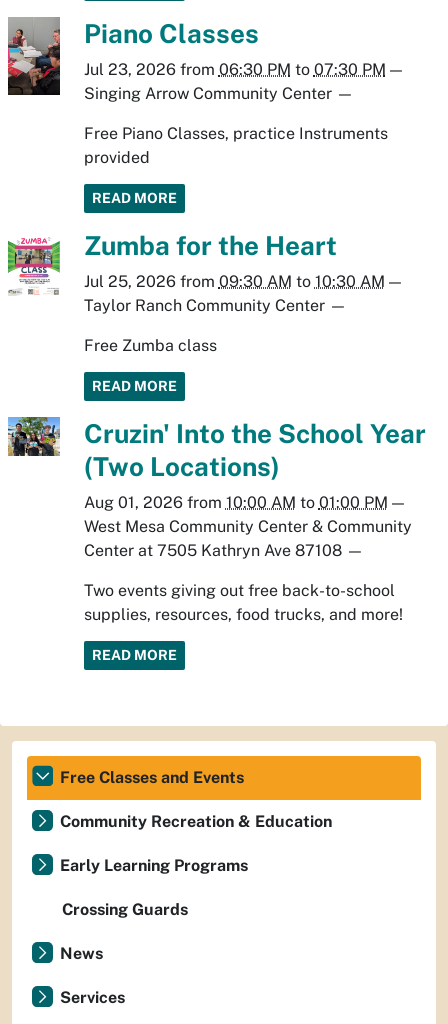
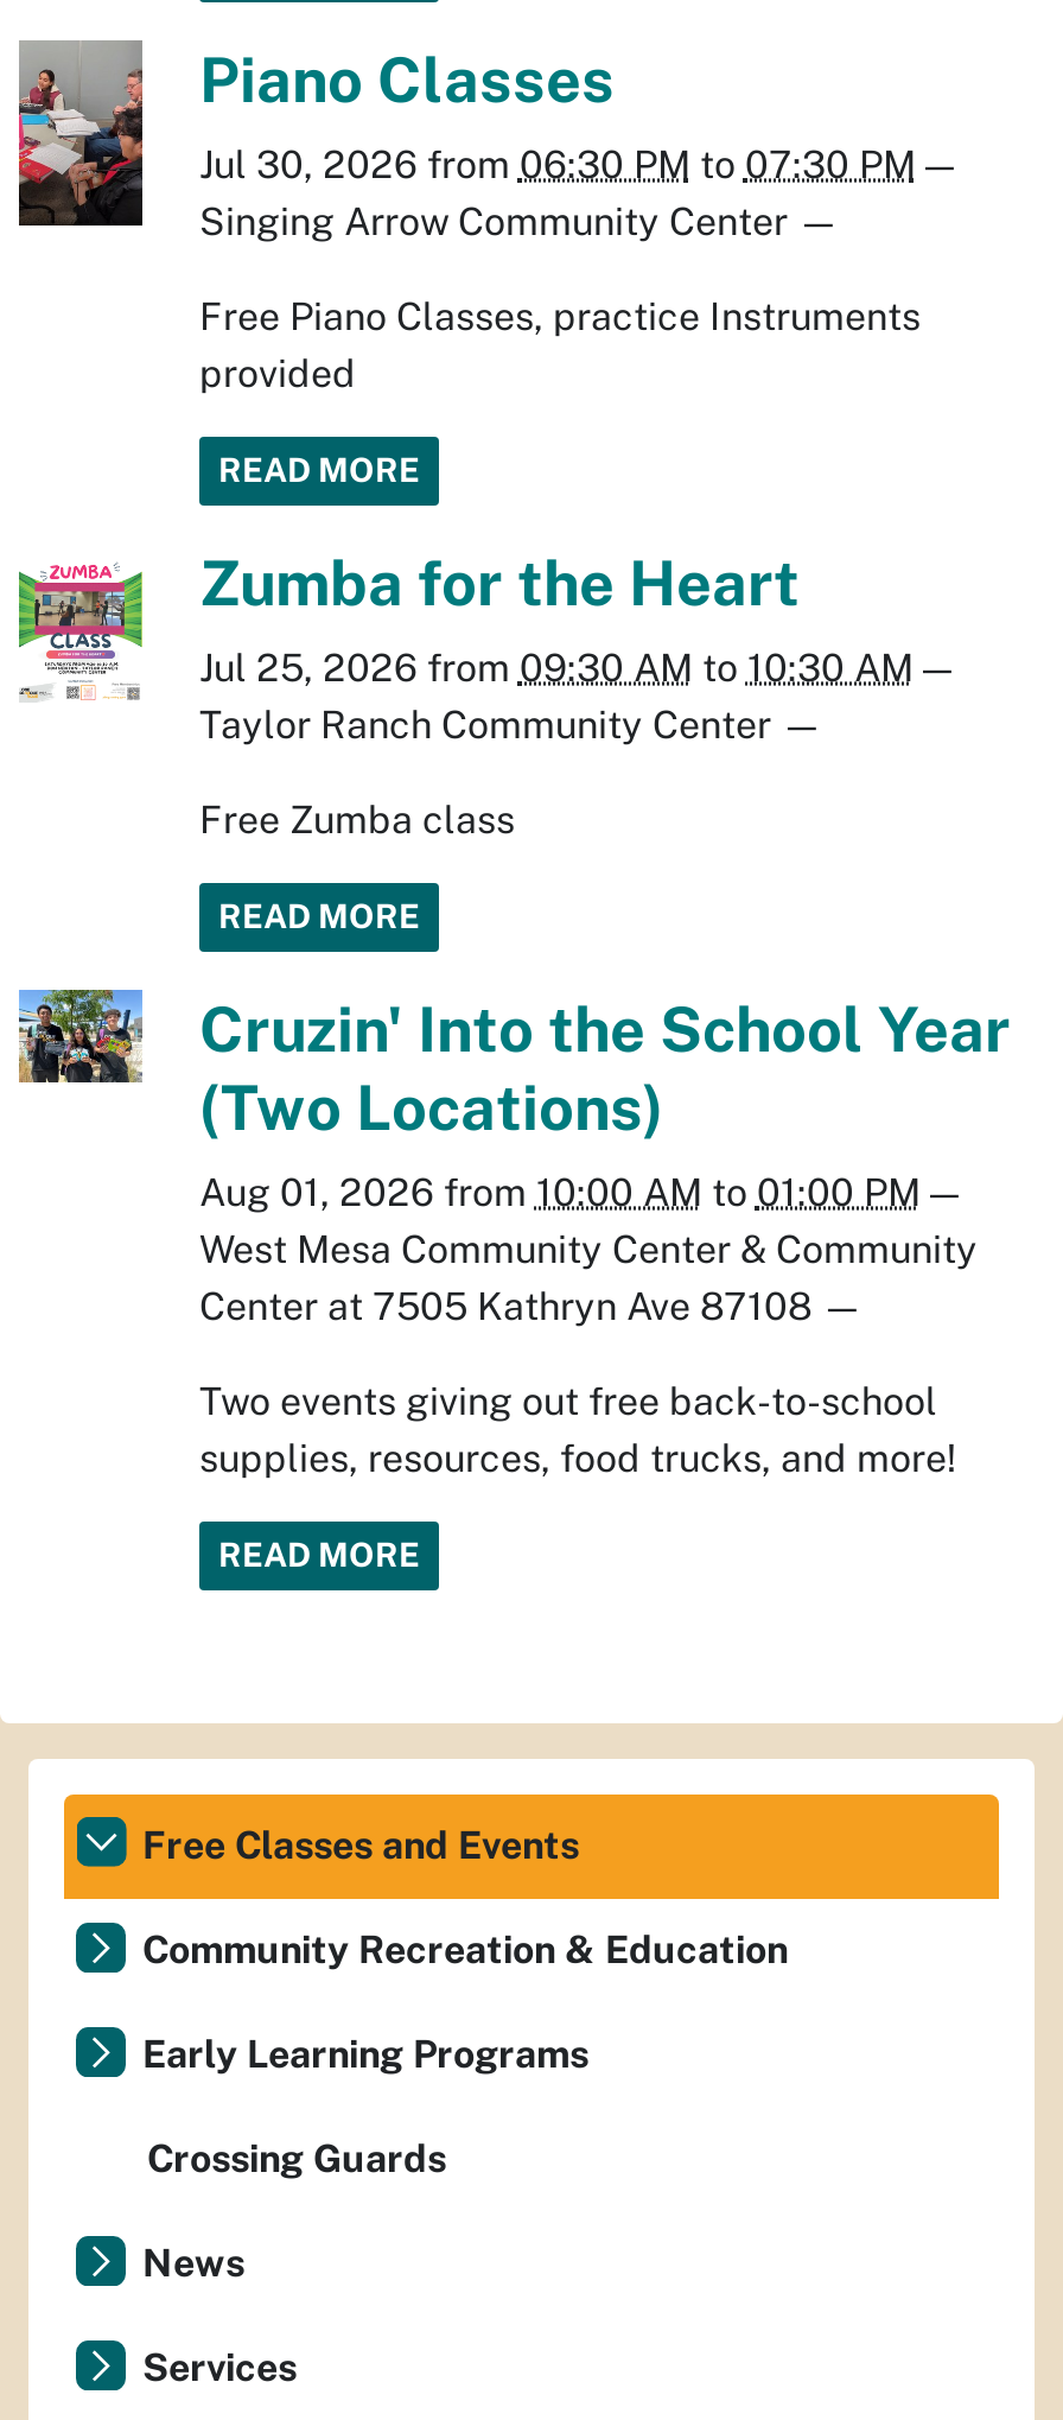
- Jul 23, 2026 from 06:30 PM to 07:30 PM —
+ Jul 30, 2026 from 06:30 PM to 07:30 PM —
